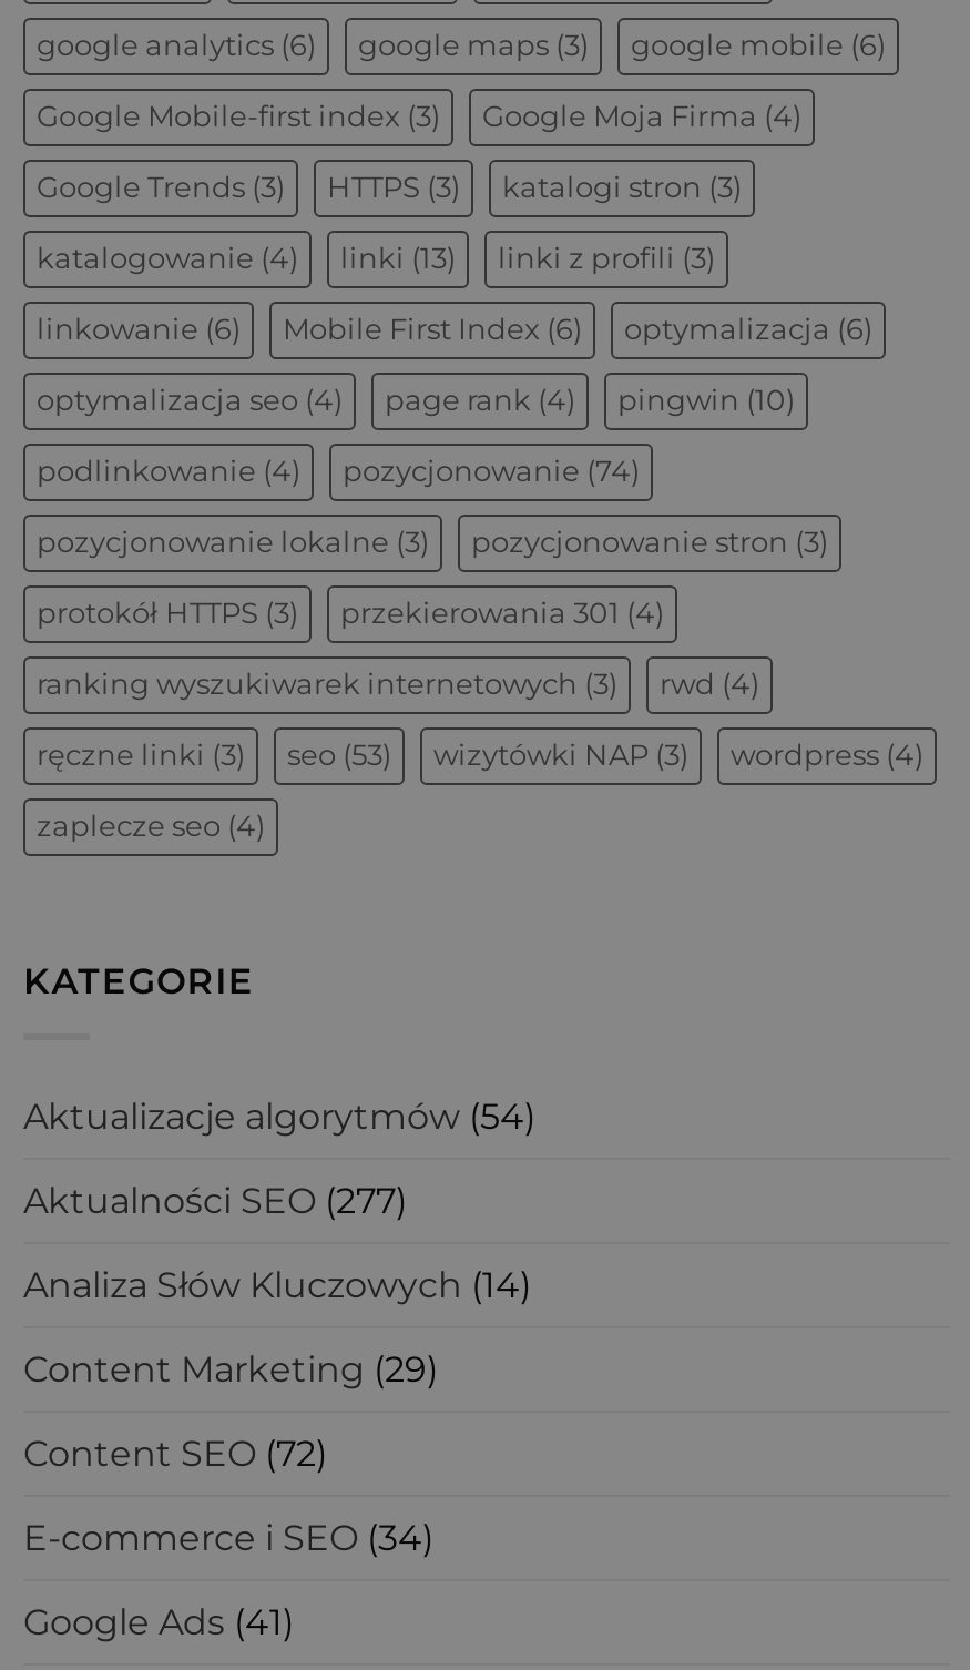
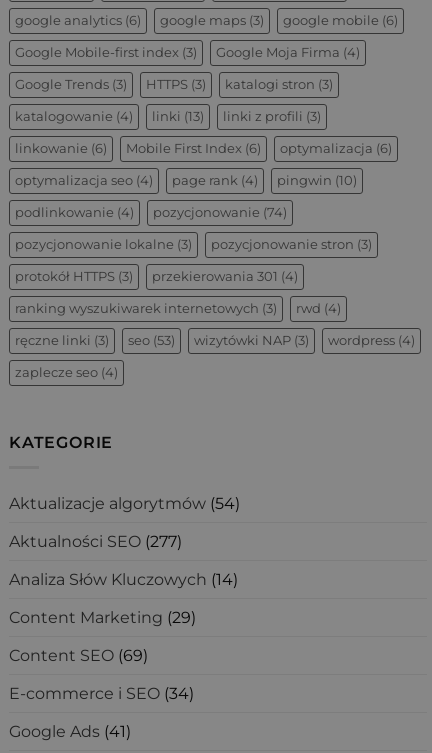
- Content SEO (72)
+ Content SEO (69)
